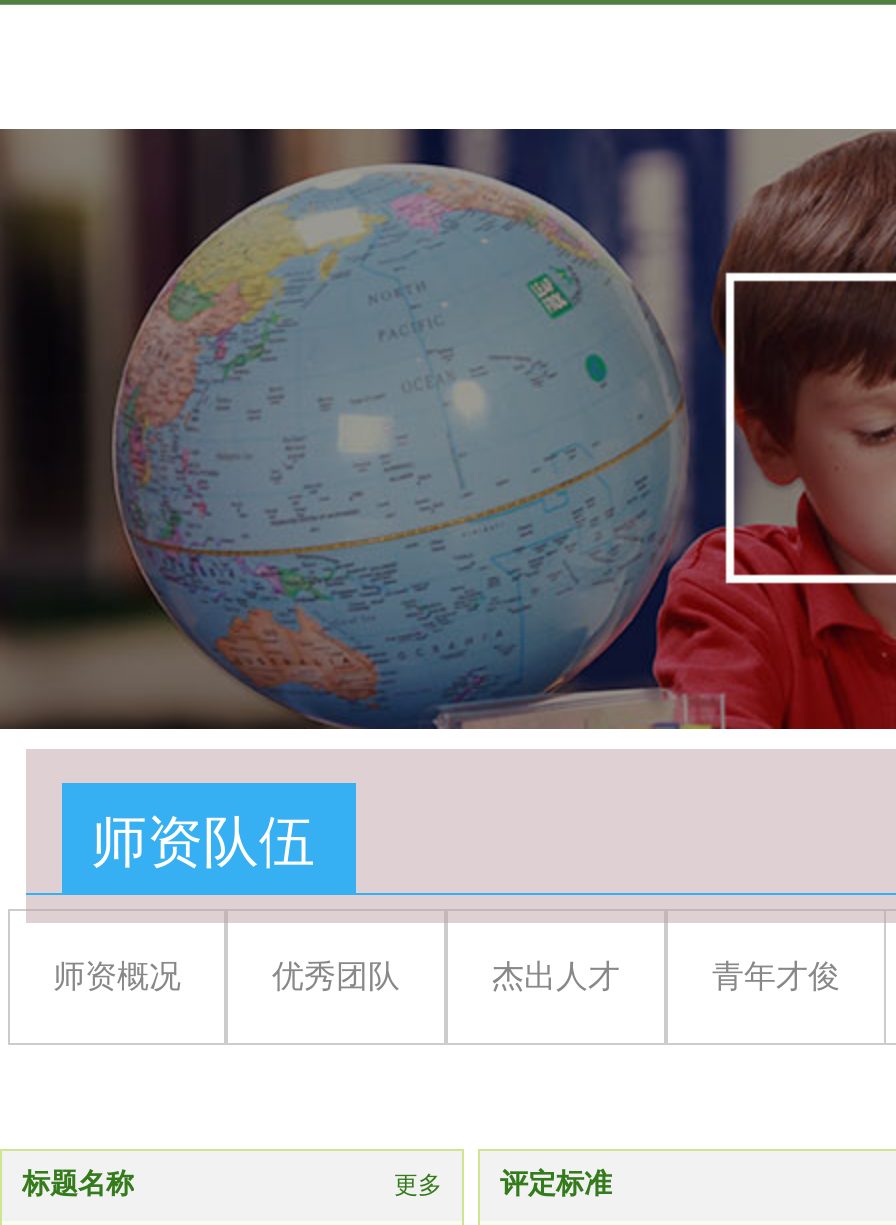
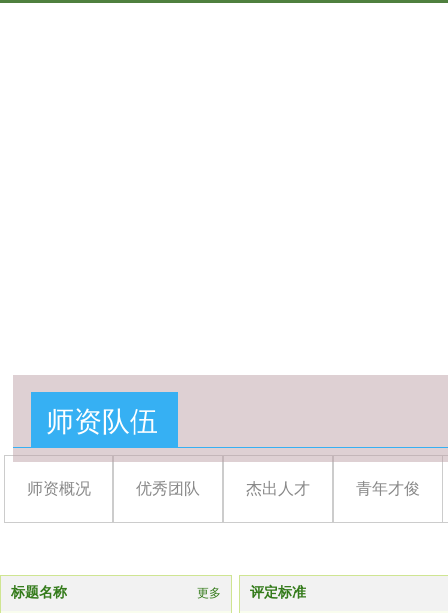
- [image]
